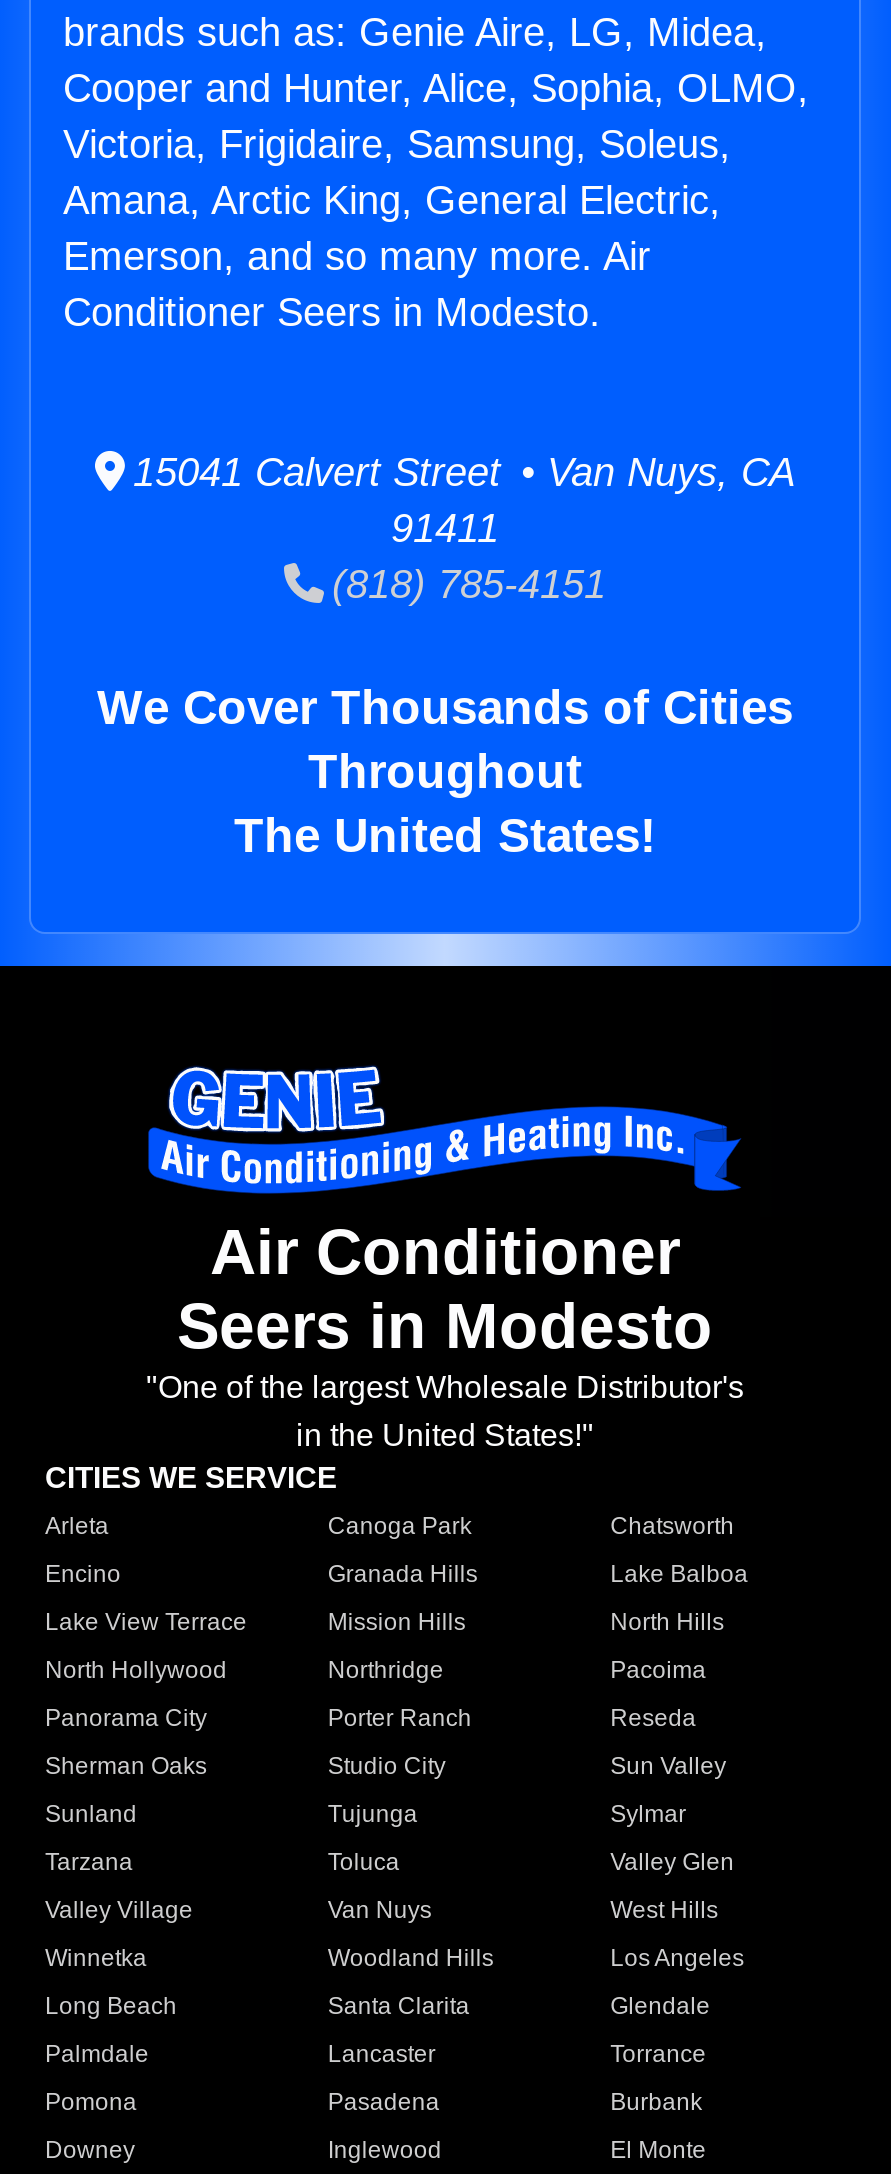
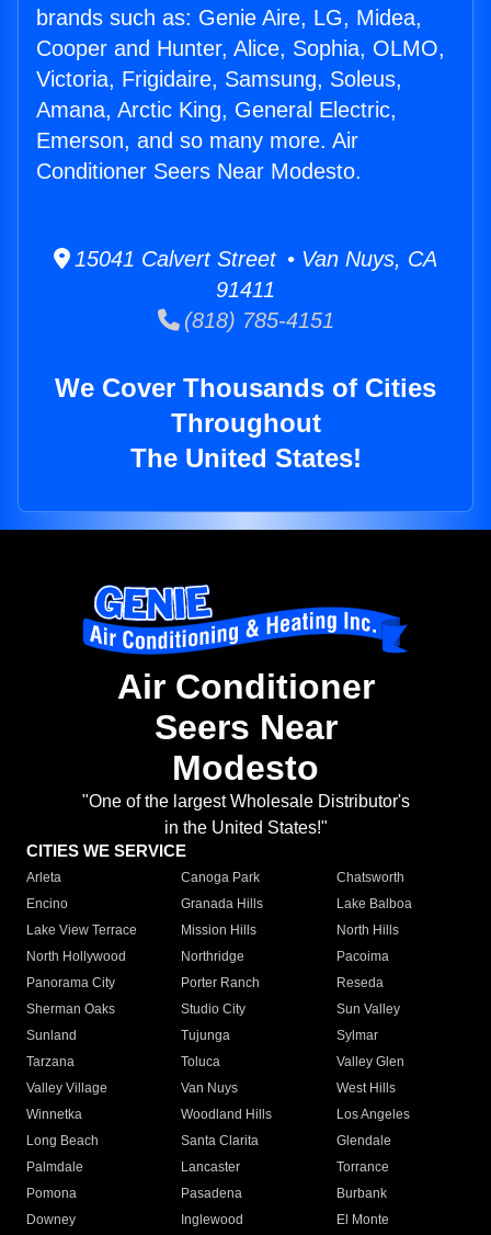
- Conditioner Seers in Modesto.
+ Conditioner Seers Near Modesto.

- Seers in Modesto
+ Seers Near
+ Modesto
